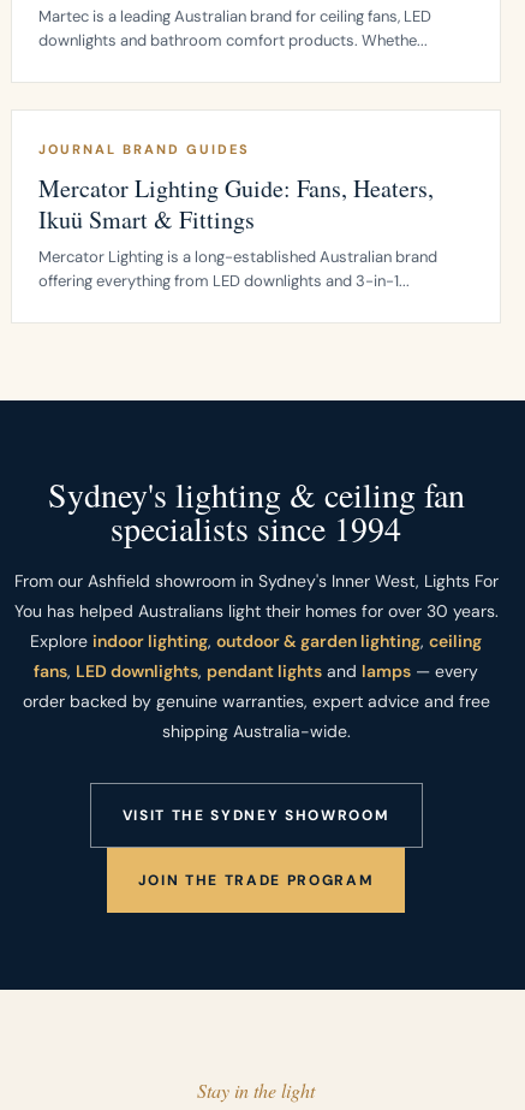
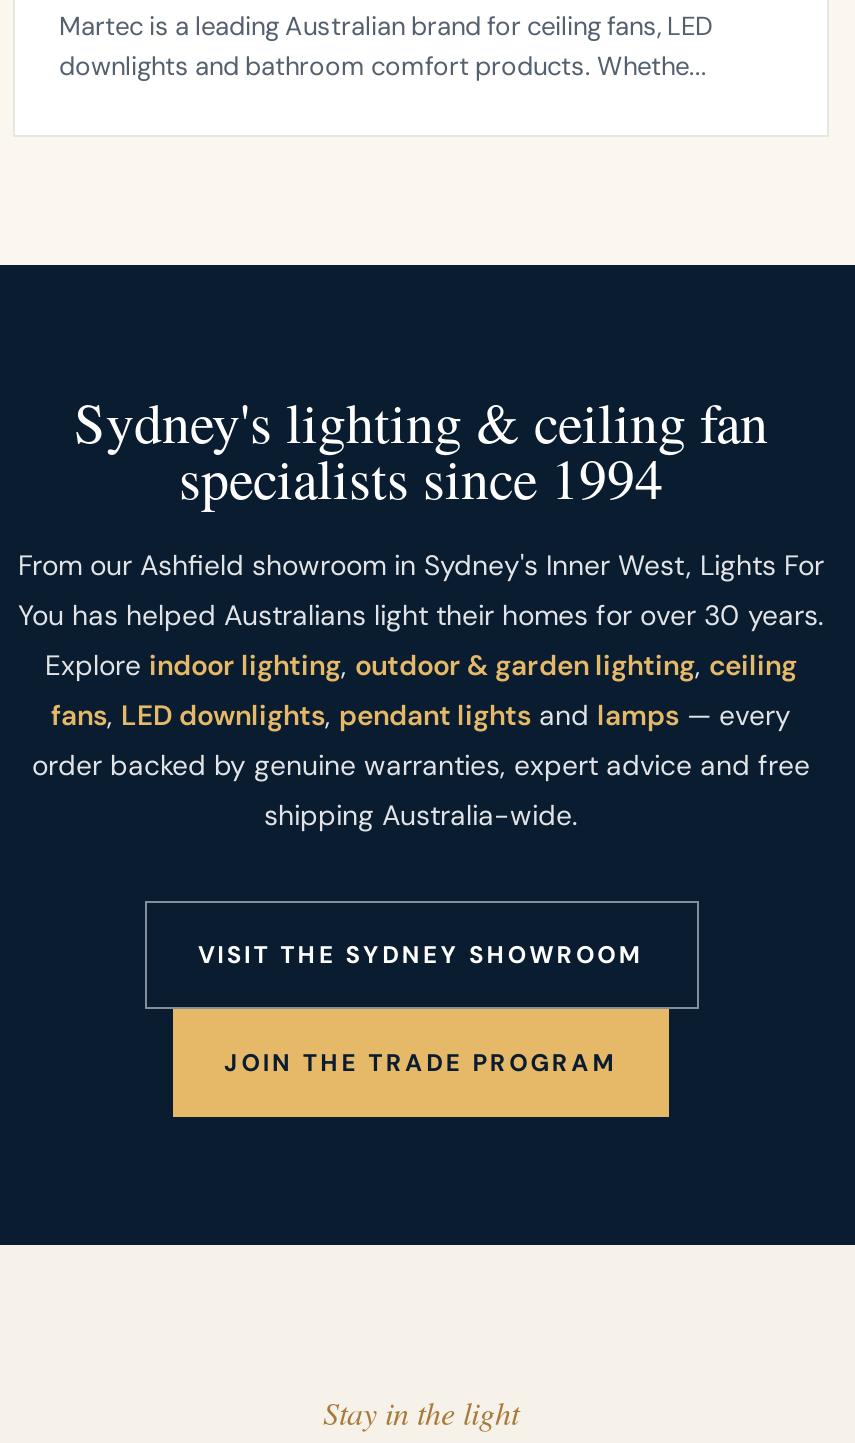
- JOURNAL BRAND GUIDES
- Mercator Lighting Guide: Fans, Heaters,
- Ikuü Smart & Fittings
- Mercator Lighting is a long-established Australian brand
- offering everything from LED downlights and 3-in-1...
